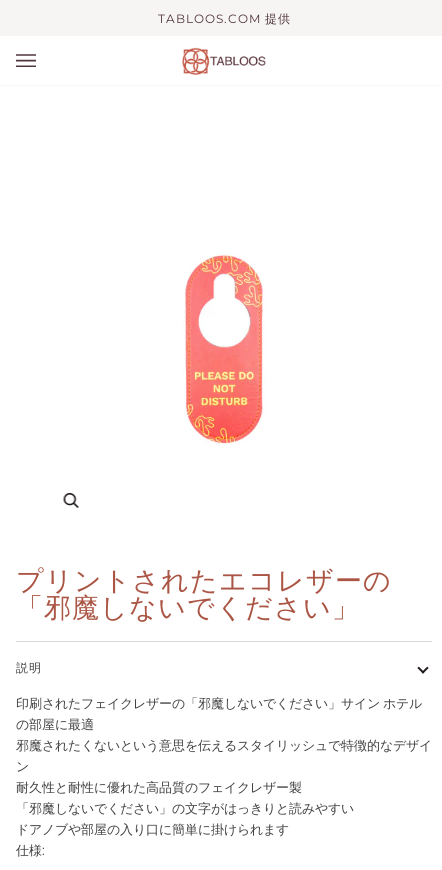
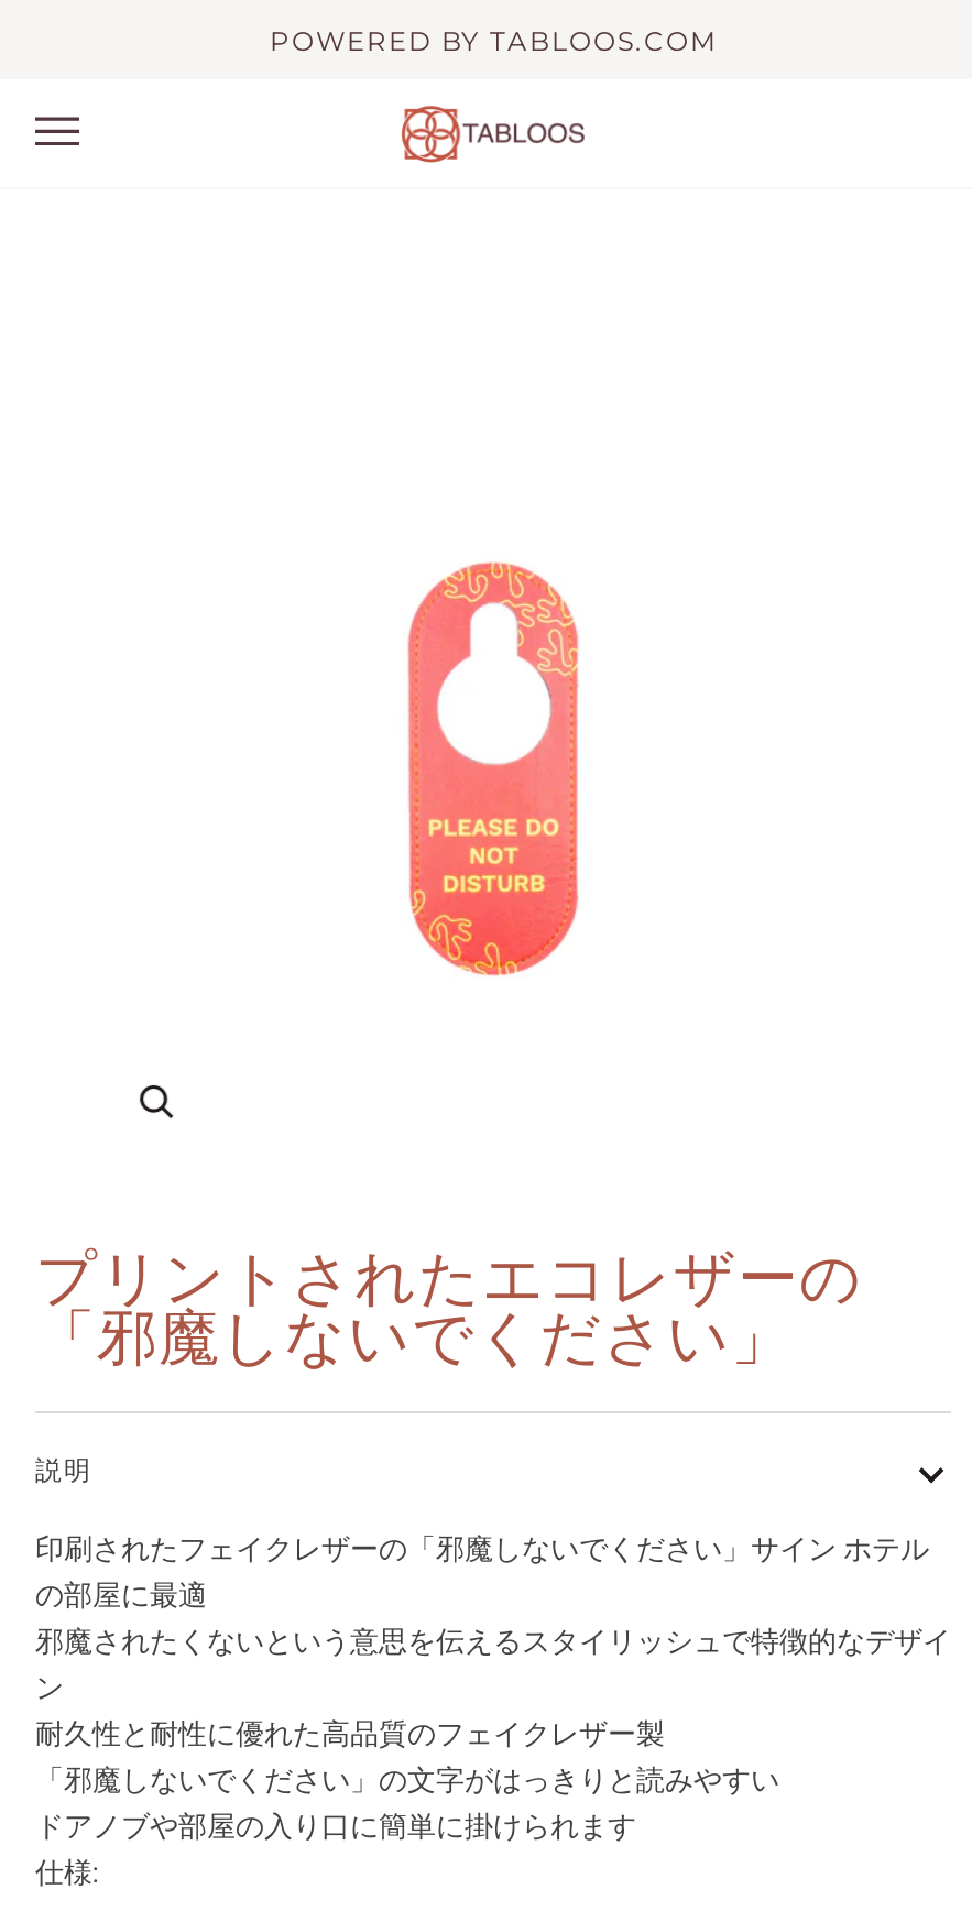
- TABLOOS.COM 提供
+ POWERED BY TABLOOS.COM
